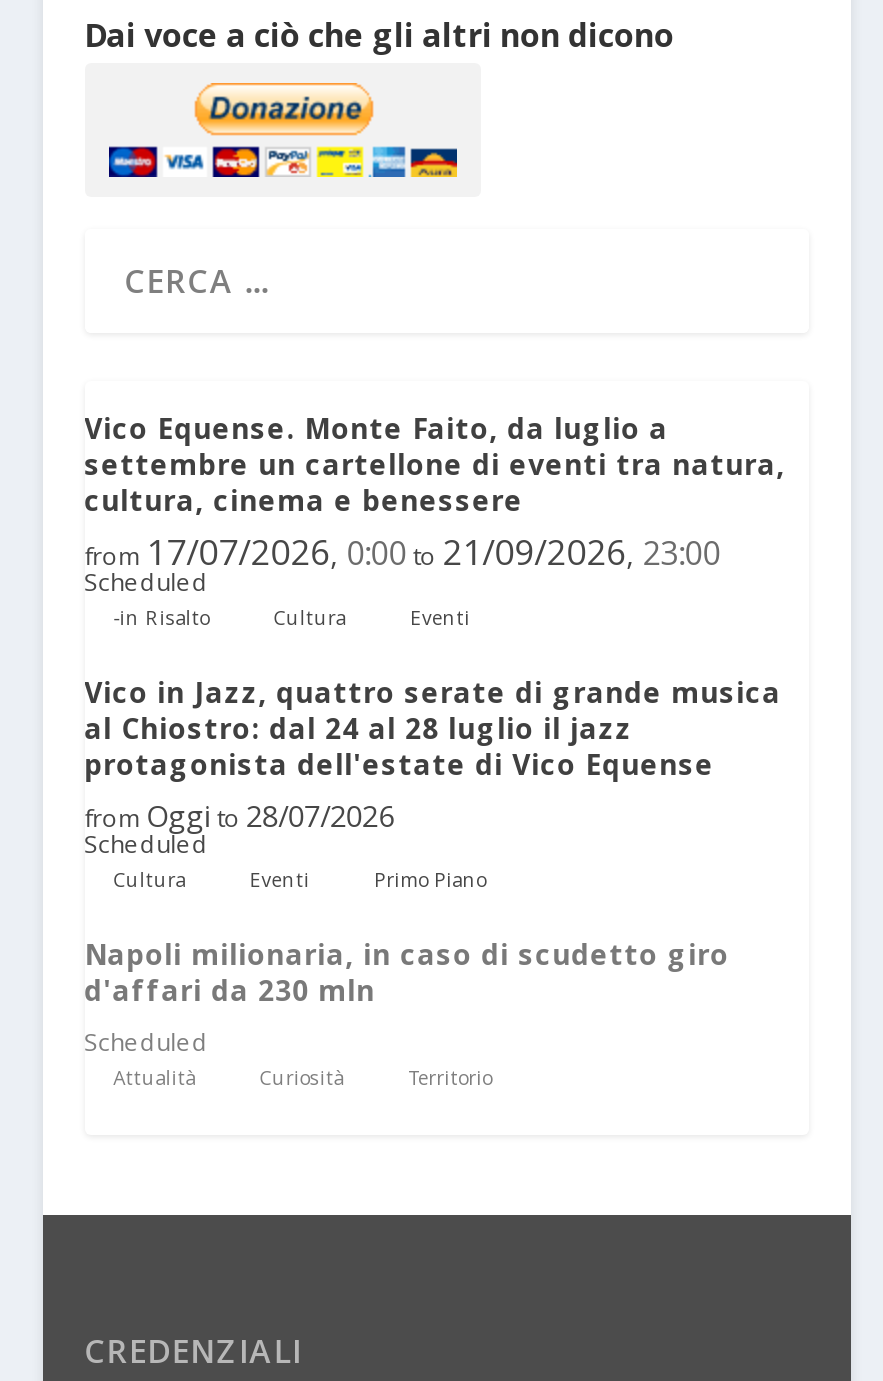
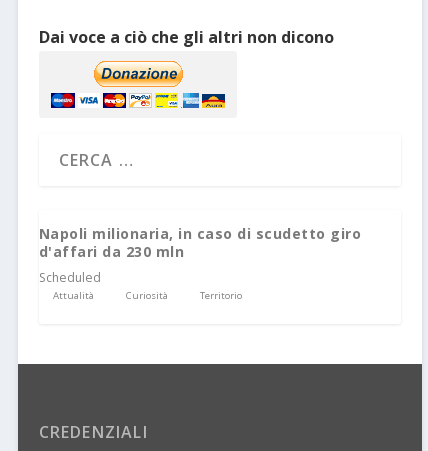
- Vico Equense. Monte Faito, da luglio a
- settembre un cartellone di eventi tra natura,
- cultura, cinema e benessere
- from 17/07/2026, 0:00 to 21/09/2026, 23:00
- Scheduled
- -in Risalto
- Cultura
- Eventi
- Vico in Jazz, quattro serate di grande musica
- al Chiostro: dal 24 al 28 luglio il jazz
- protagonista dell'estate di Vico Equense
- from Oggi to 28/07/2026
- Scheduled
- Cultura
- Eventi
- Primo Piano
